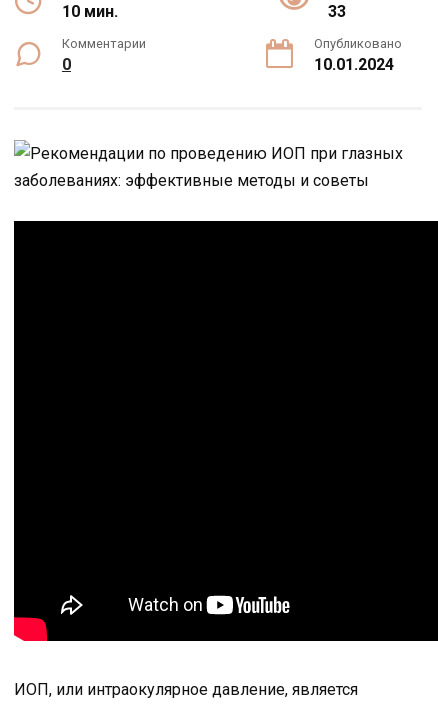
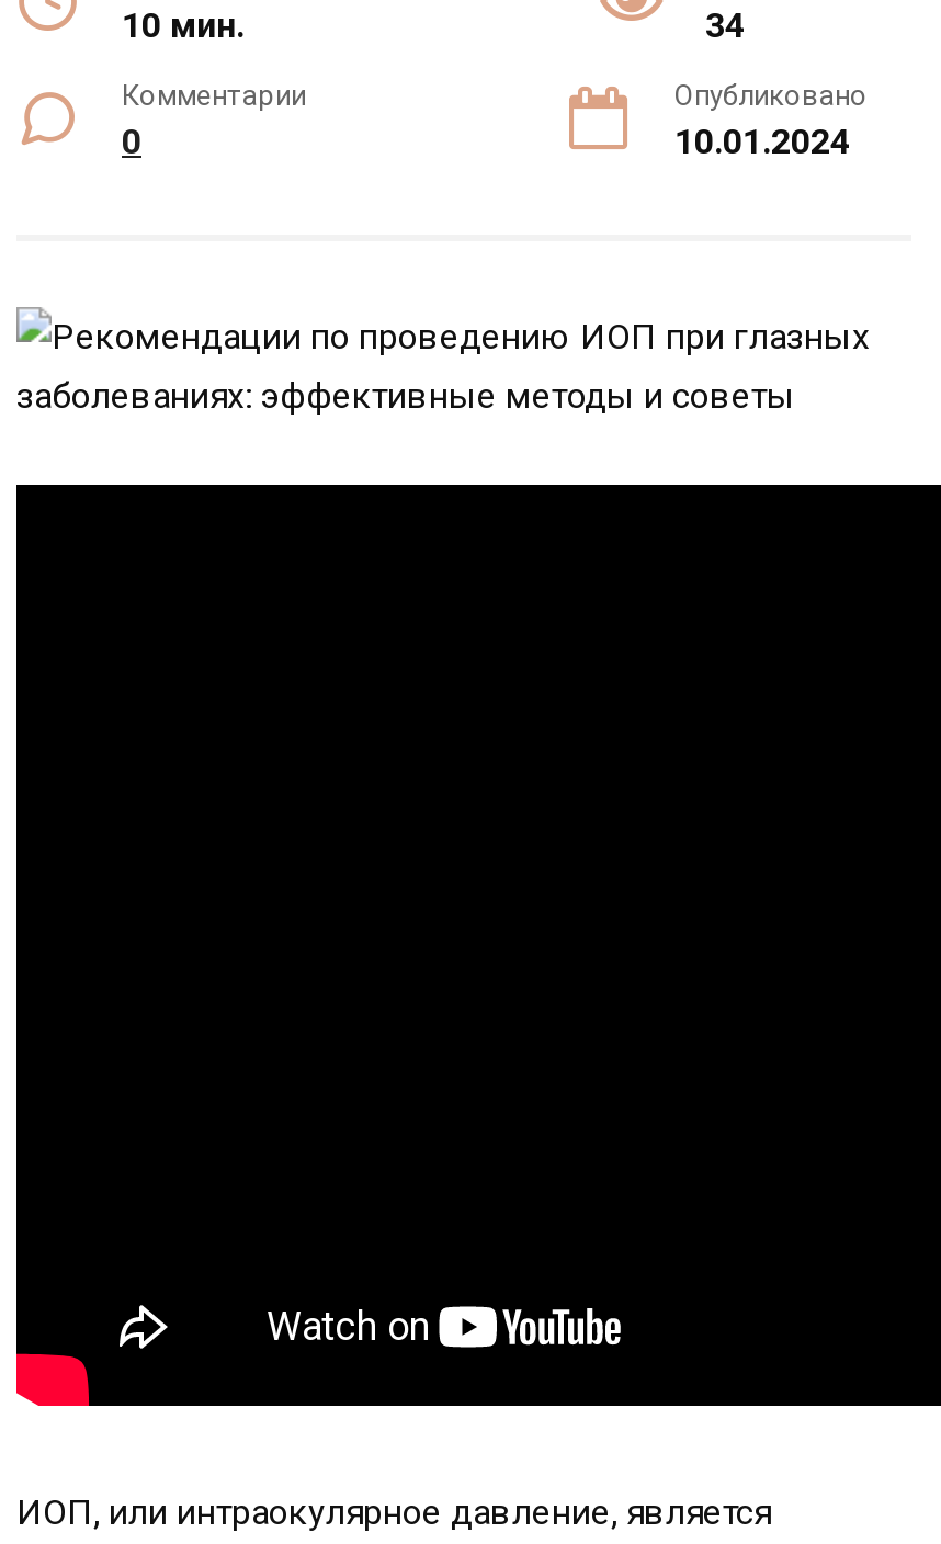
- 33
+ 34
